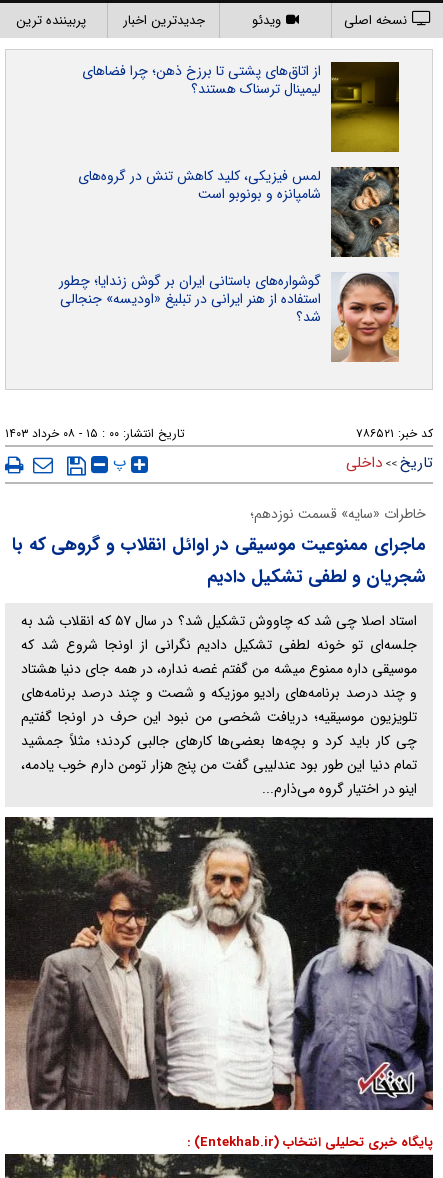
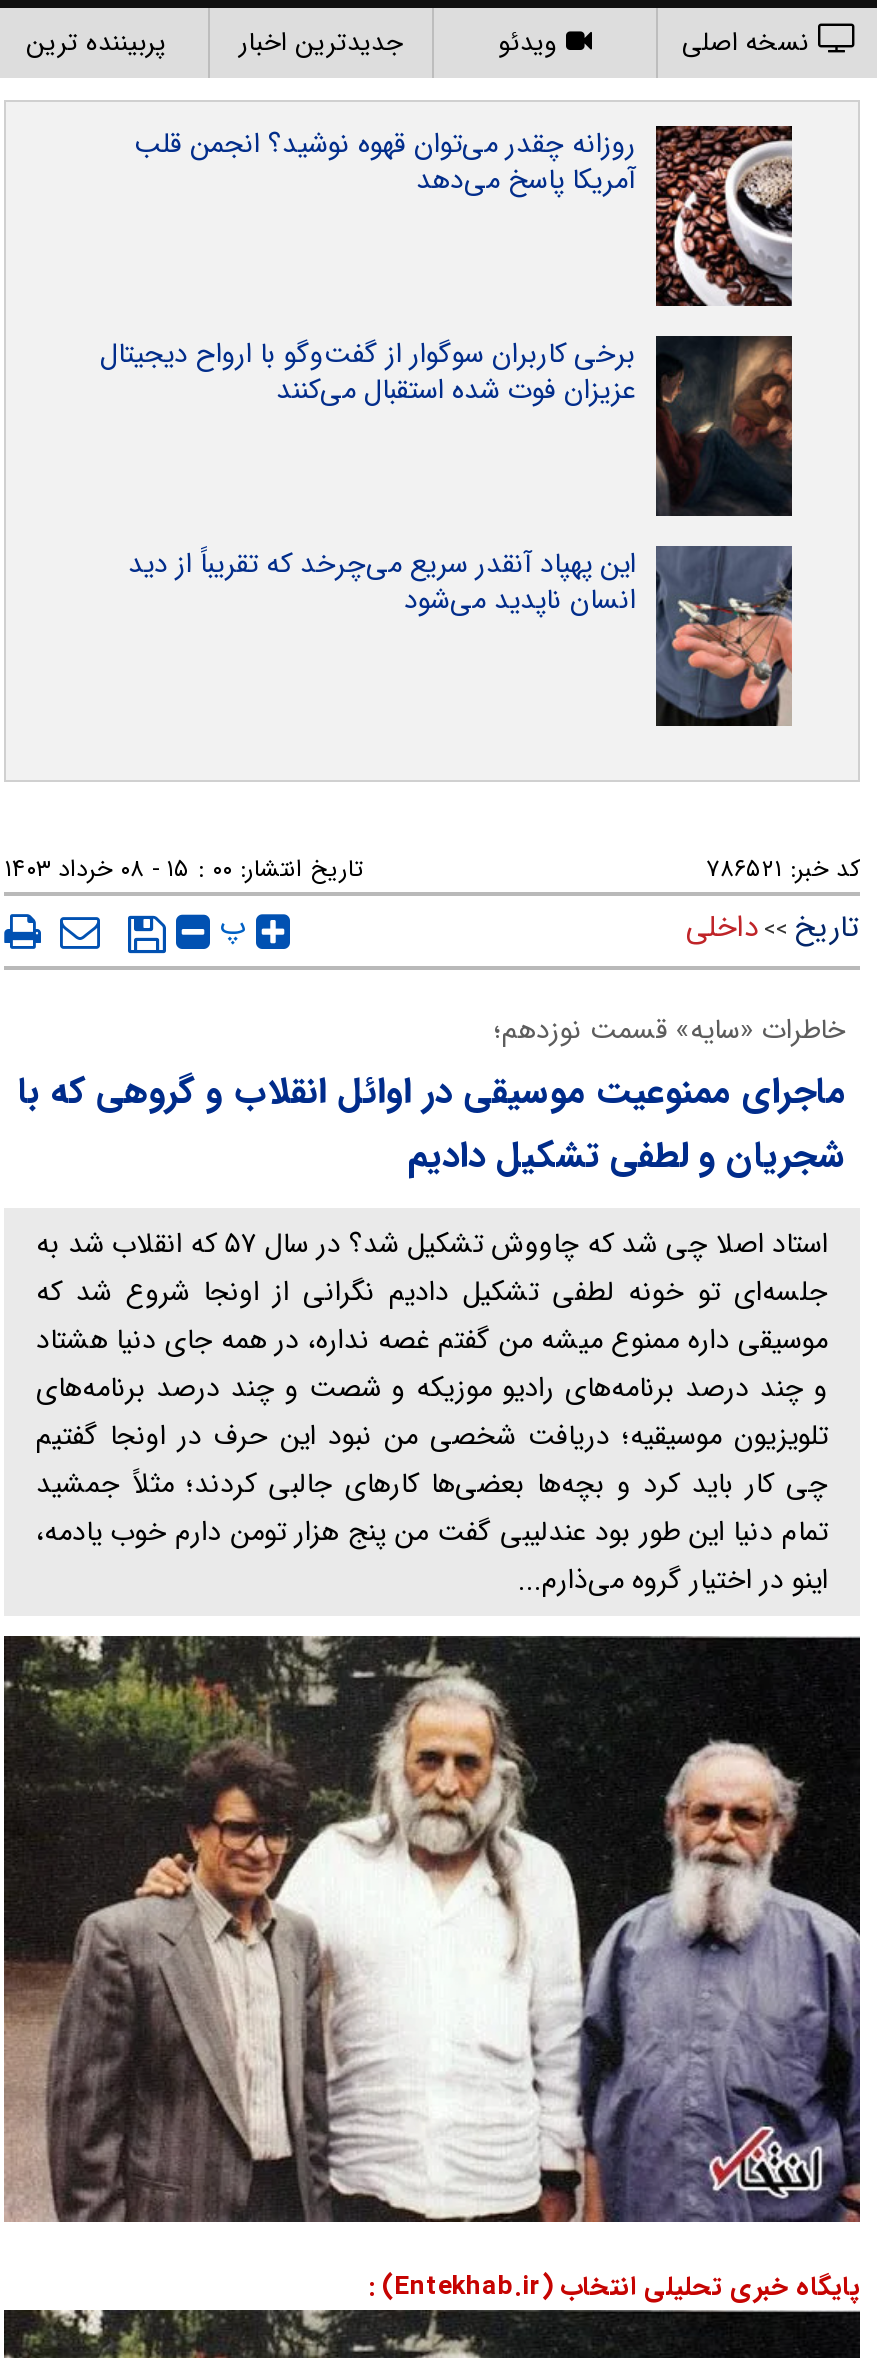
- [image]
- از اتاق‌های پشتی تا برزخ ذهن؛ چرا فضاهای
- لیمینال ترسناک هستند؟
+ [image]
+ روزانه چقدر می‌توان قهوه نوشید؟ انجمن قلب
+ آمریکا پاسخ می‌دهد

- [image]
- لمس فیزیکی، کلید کاهش تنش در گروه‌های
- شامپانزه و بونوبو است
+ [image]
+ برخی کاربران سوگوار از گفت‌وگو با ارواح دیجیتال
+ عزیزان فوت شده استقبال می‌کنند

- [image]
- گوشواره‌های باستانی ایران بر گوش زندایا؛ چطور
- استفاده از هنر ایرانی در تبلیغ «اودیسه» جنجالی
- شد؟
+ [image]
+ این پهپاد آنقدر سریع می‌چرخد که تقریباً از دید
+ انسان ناپدید می‌شود
